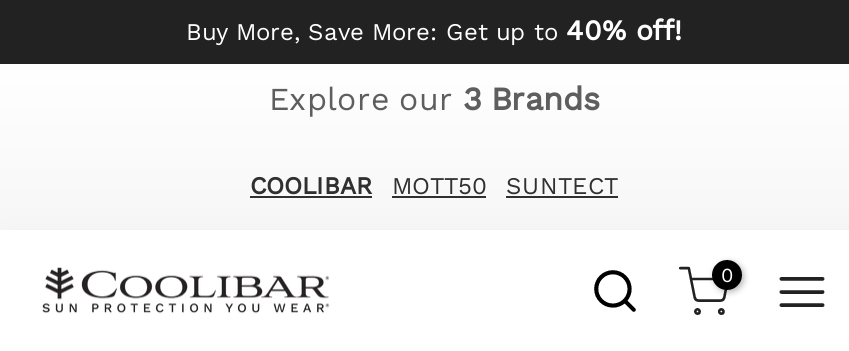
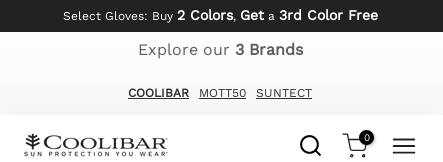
- Buy More, Save More: Get up to 40% off!
+ Select Gloves: Buy 2 Colors, Get a 3rd Color Free
